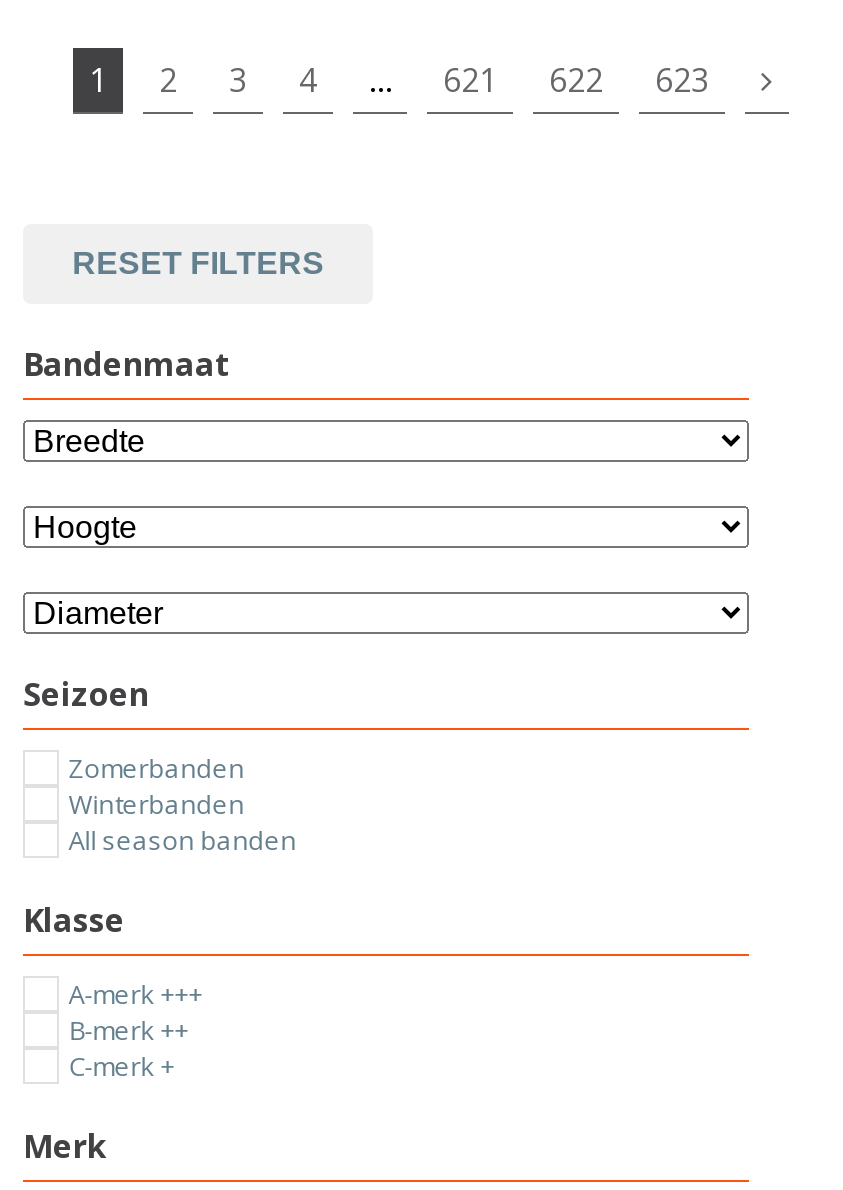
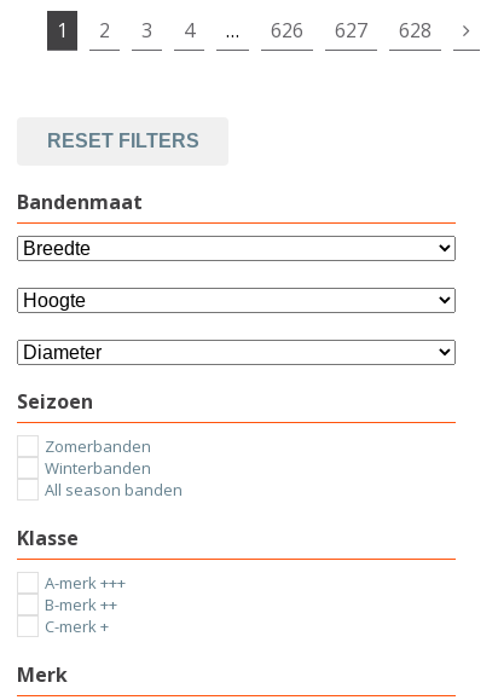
- 621
+ 626

- 622
+ 627

- 623
+ 628
